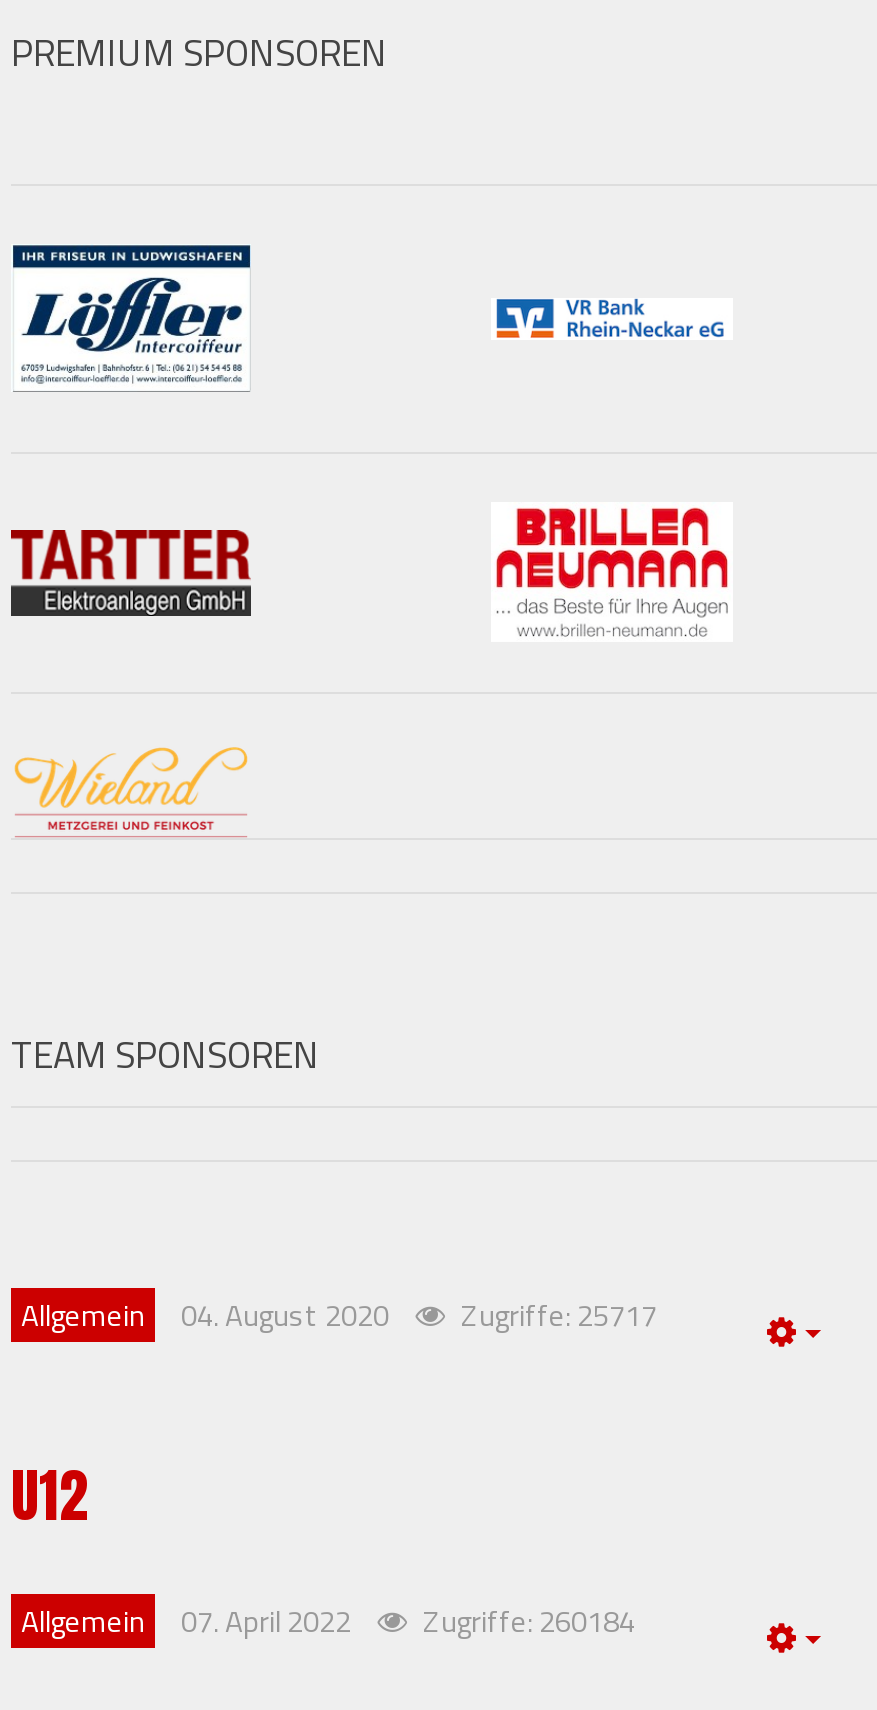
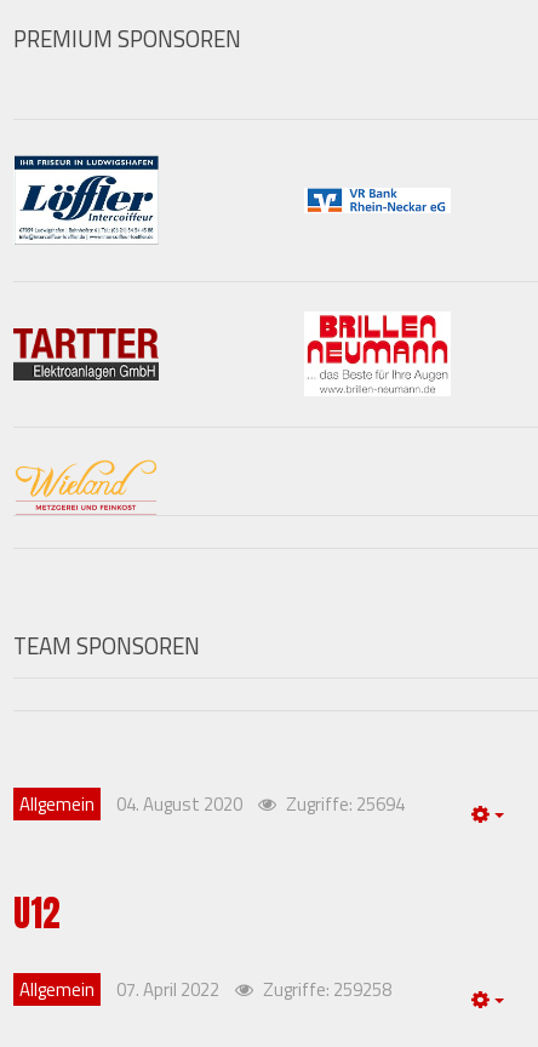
- Allgemein 04. August 2020 Zugriffe: 25717
+ Allgemein 04. August 2020 Zugriffe: 25694

- Allgemein 07. April 2022 Zugriffe: 260184
+ Allgemein 07. April 2022 Zugriffe: 259258
